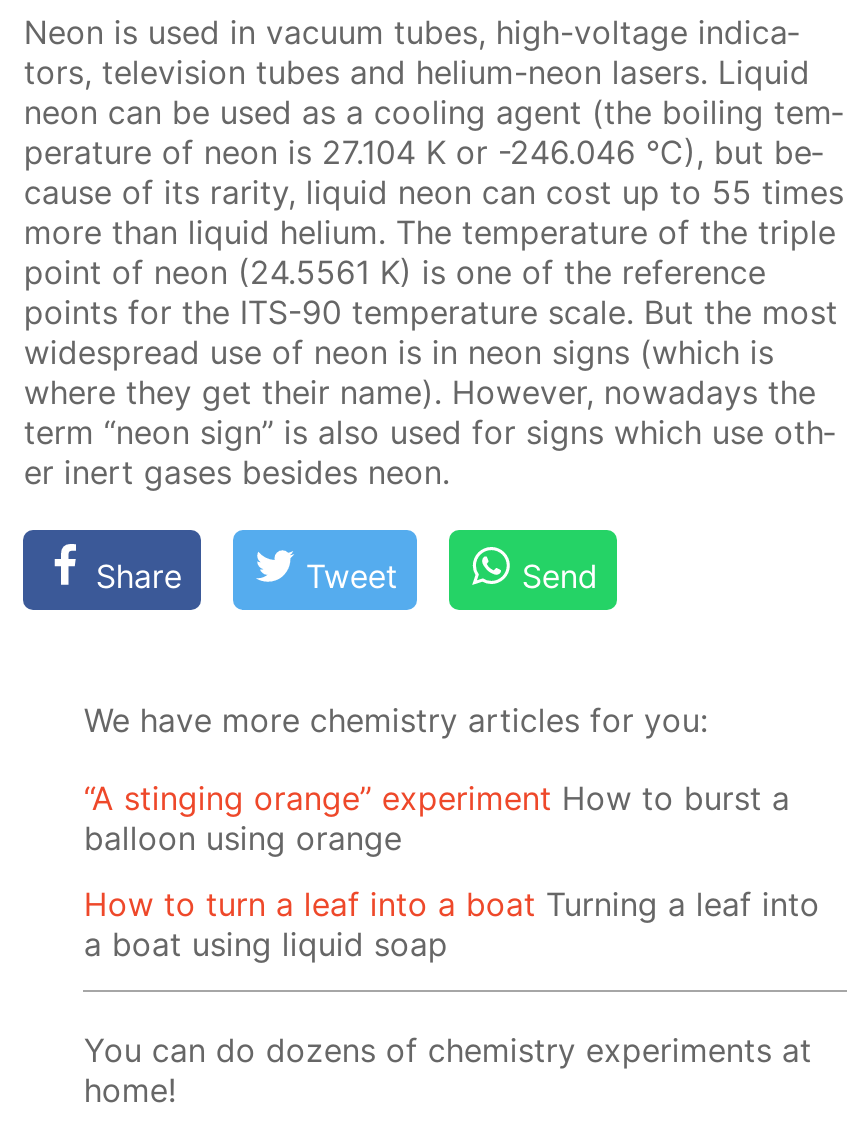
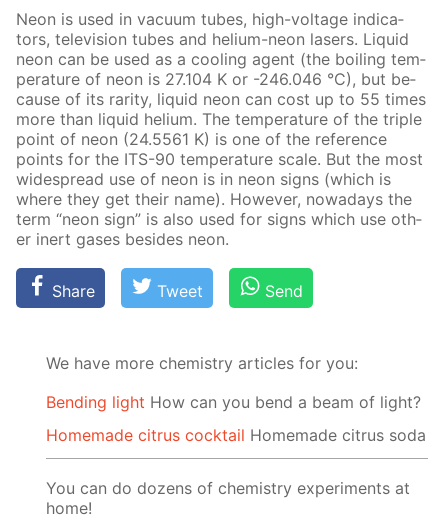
- “A stinging orange” experiment How to burst a
- balloon using orange
+ Bending light How can you bend a beam of light?

- How to turn a leaf into a boat Turning a leaf into
- a boat using liquid soap
+ Homemade citrus cocktail Homemade citrus soda
